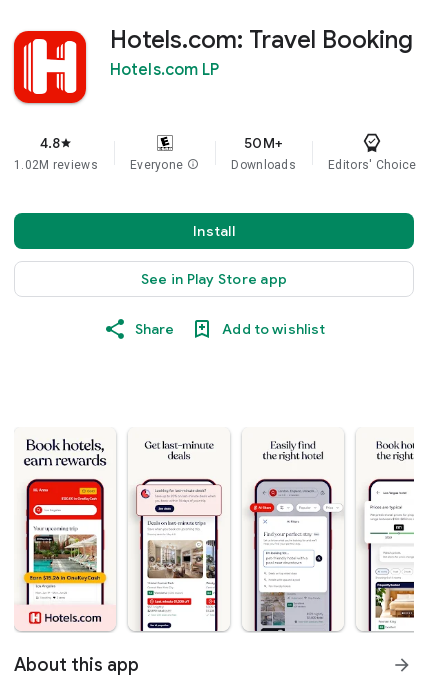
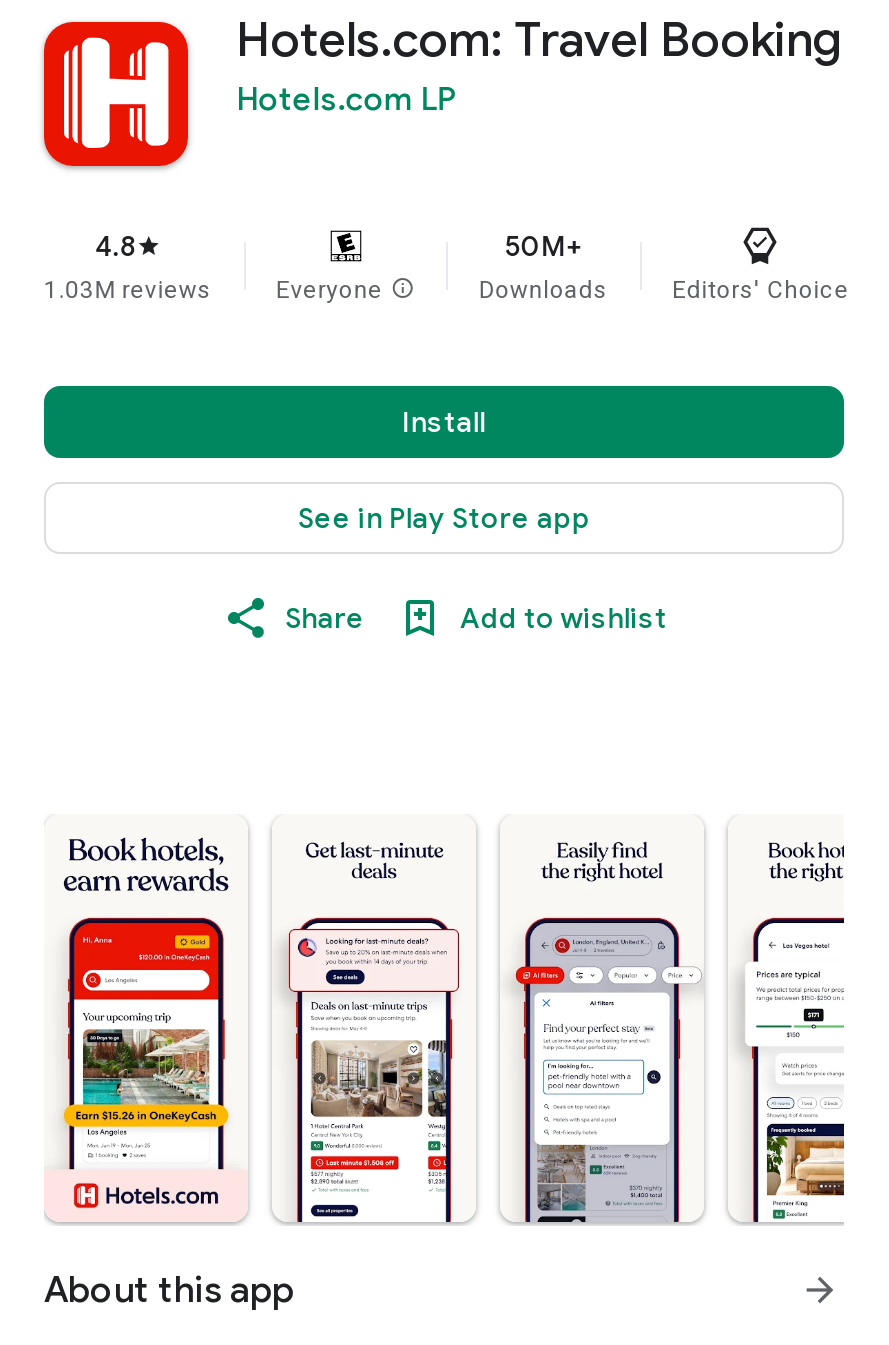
- 1.02M reviews
+ 1.03M reviews
